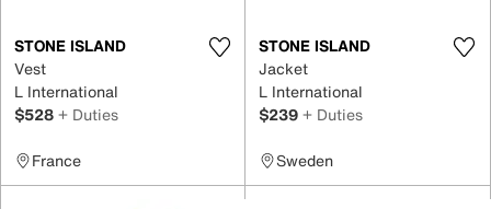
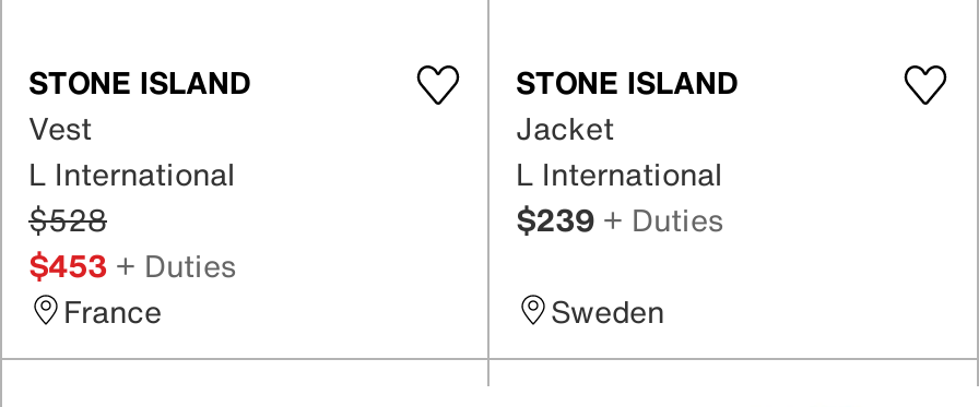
- $528 + Duties
+ $528
+ $453 + Duties
